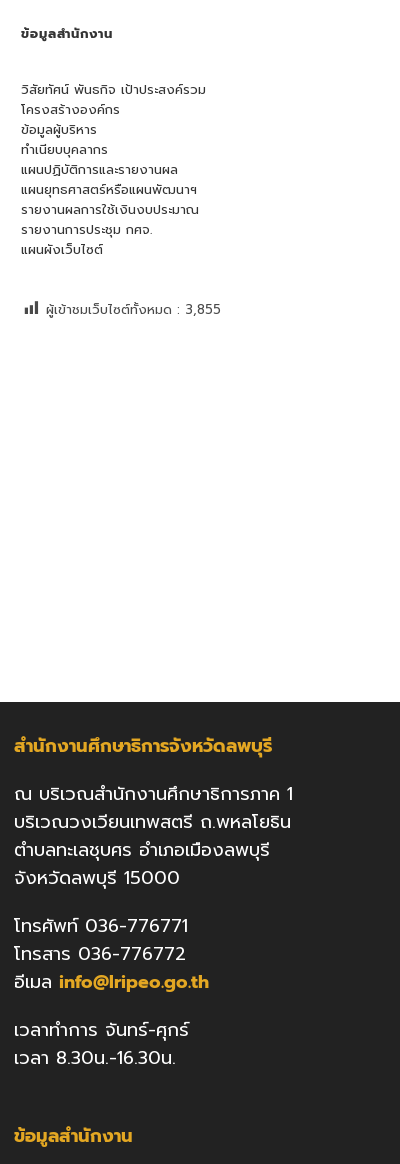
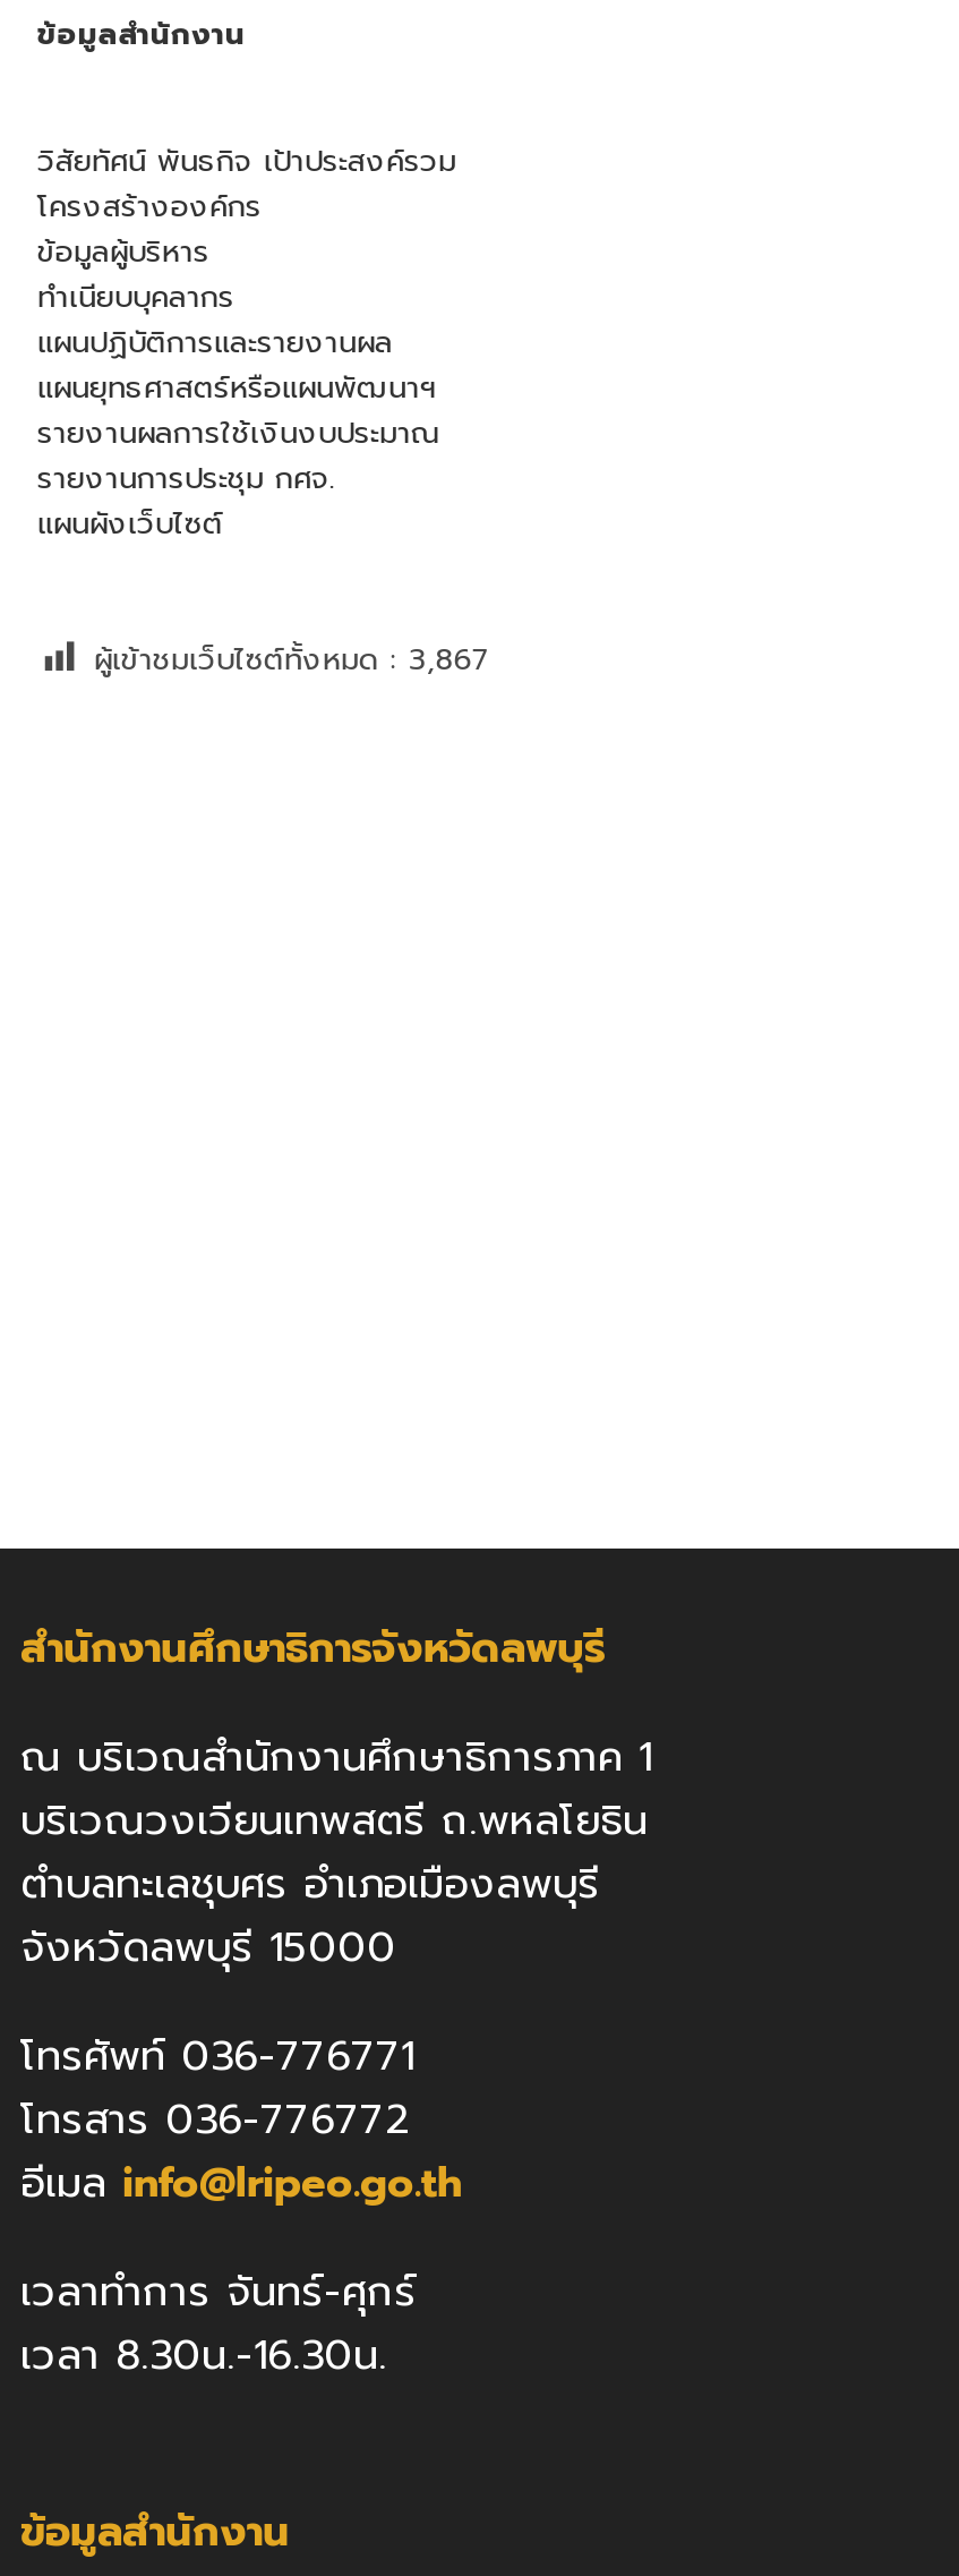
- ผู้เข้าชมเว็บไซต์ทั้งหมด : 3,855
+ ผู้เข้าชมเว็บไซต์ทั้งหมด : 3,867
